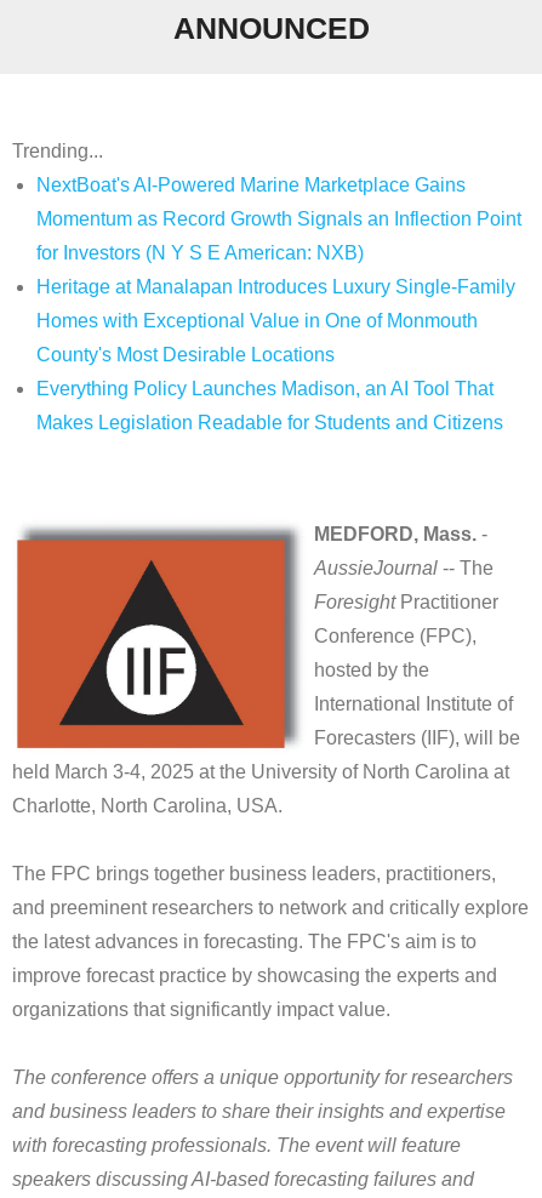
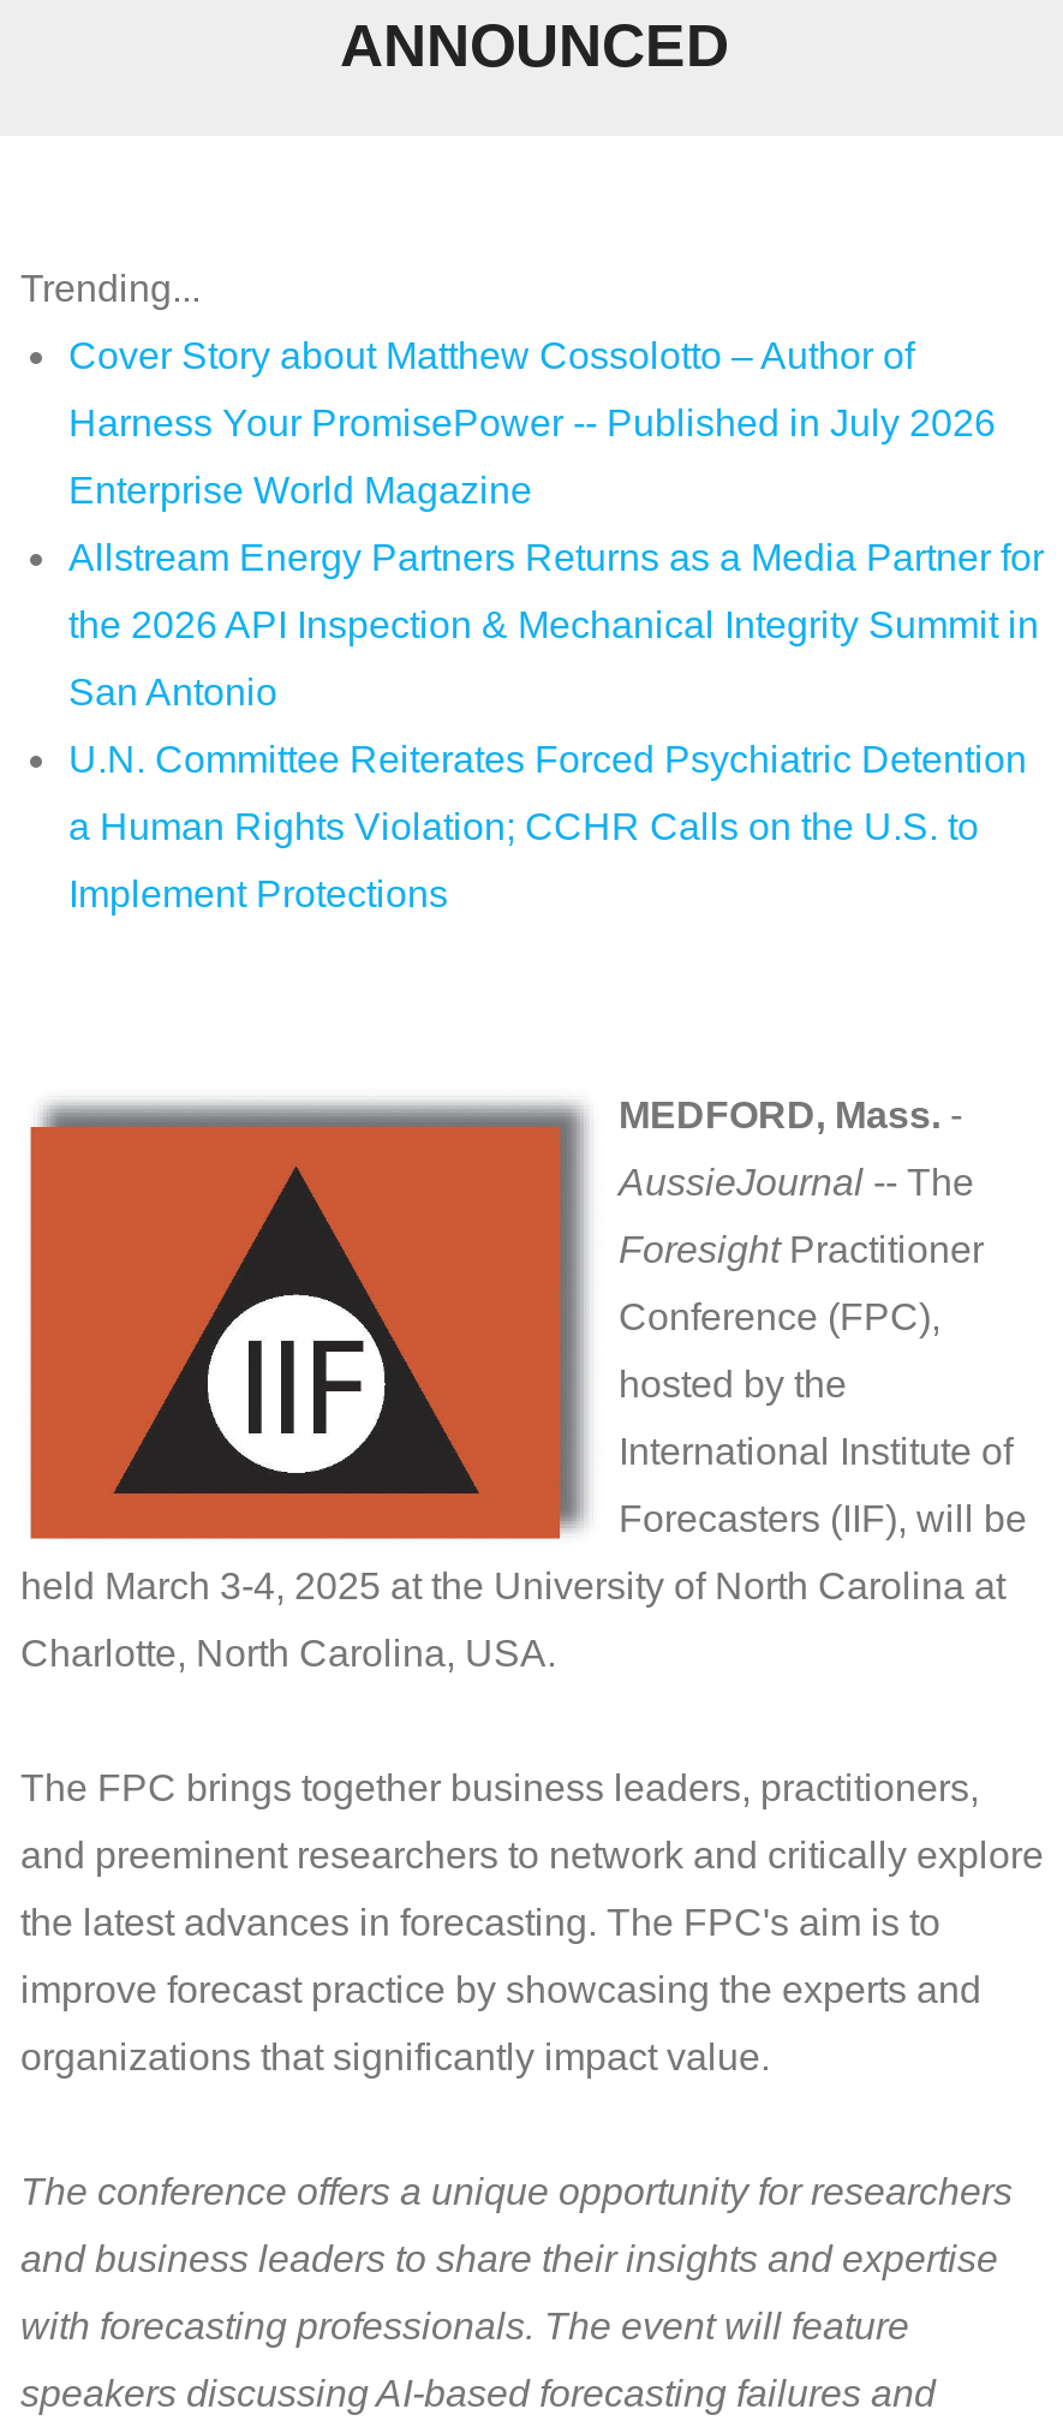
- NextBoat's AI-Powered Marine Marketplace Gains
- Momentum as Record Growth Signals an Inflection Point
- for Investors (N Y S E American: NXB)
- Heritage at Manalapan Introduces Luxury Single-Family
- Homes with Exceptional Value in One of Monmouth
- County's Most Desirable Locations
- Everything Policy Launches Madison, an AI Tool That
- Makes Legislation Readable for Students and Citizens
+ Cover Story about Matthew Cossolotto – Author of
+ Harness Your PromisePower -- Published in July 2026
+ Enterprise World Magazine
+ Allstream Energy Partners Returns as a Media Partner for
+ the 2026 API Inspection & Mechanical Integrity Summit in
+ San Antonio
+ U.N. Committee Reiterates Forced Psychiatric Detention
+ a Human Rights Violation; CCHR Calls on the U.S. to
+ Implement Protections
